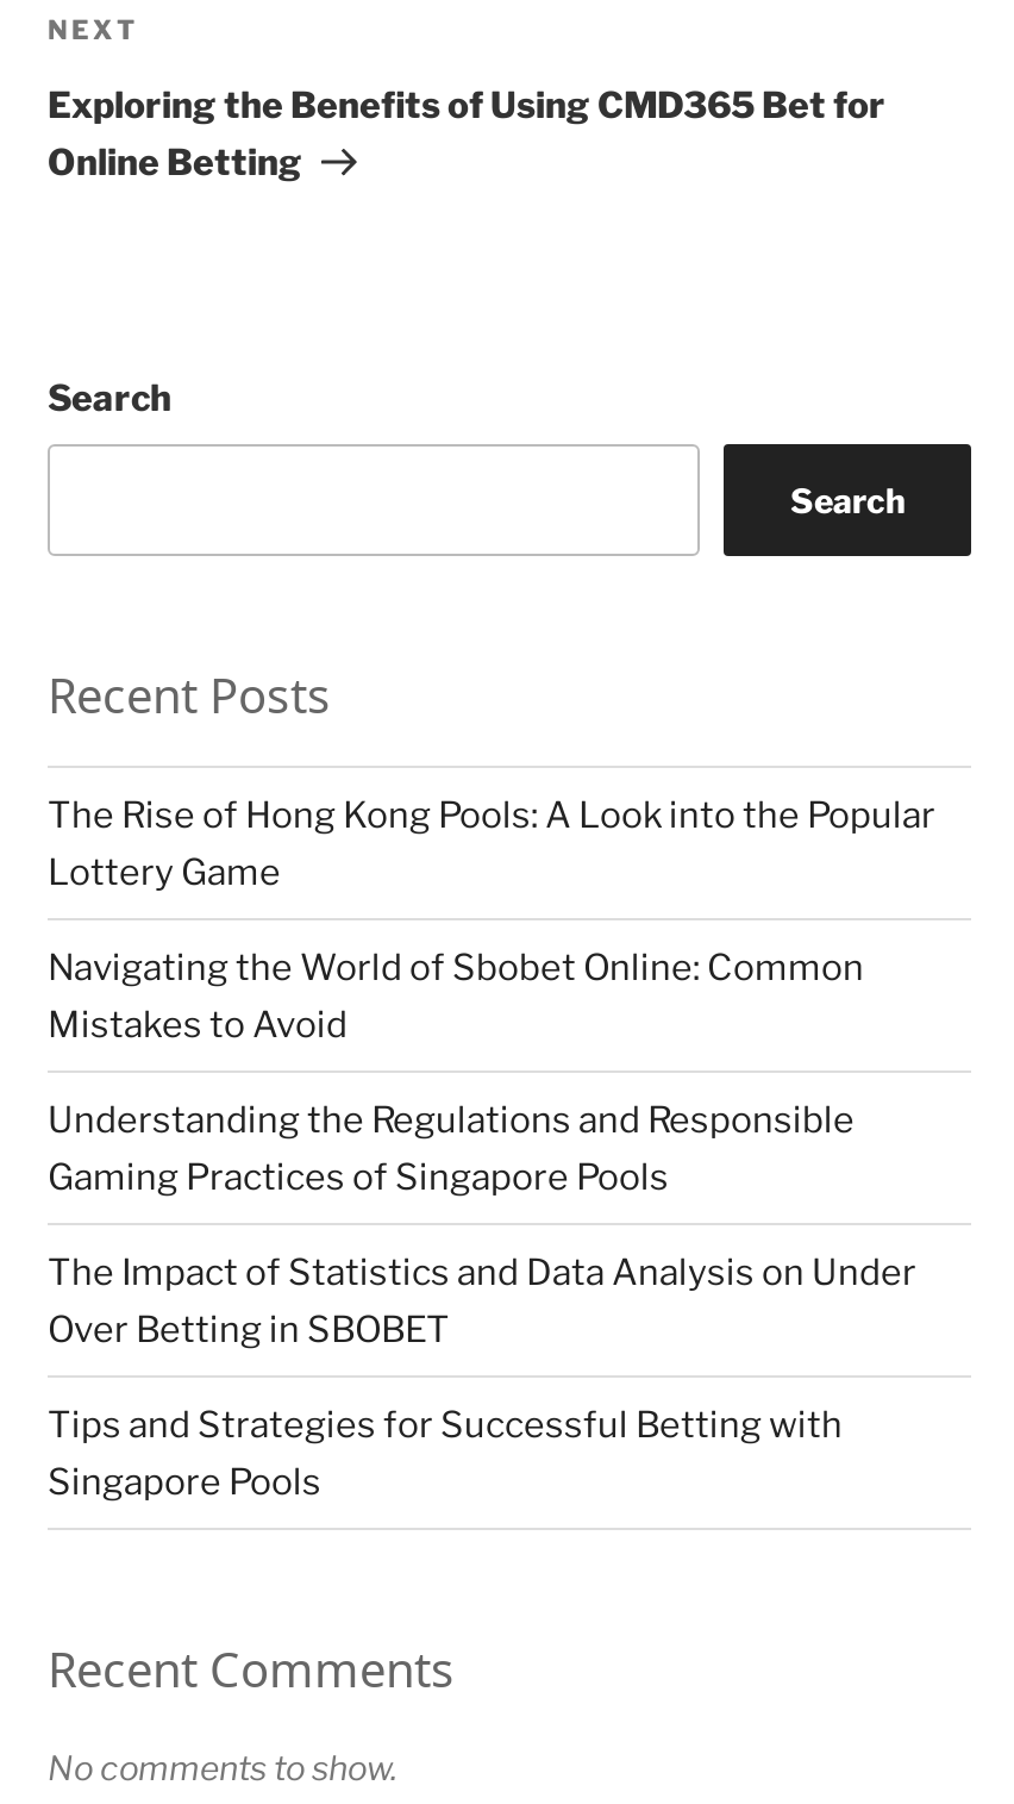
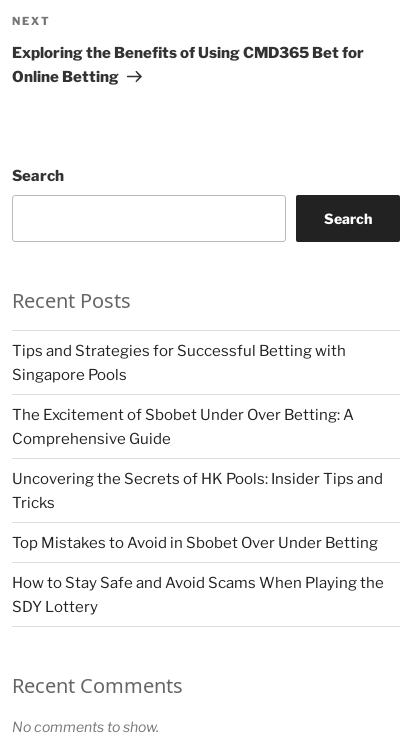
- The Rise of Hong Kong Pools: A Look into the Popular
- Lottery Game
- Navigating the World of Sbobet Online: Common
- Mistakes to Avoid
- Understanding the Regulations and Responsible
- Gaming Practices of Singapore Pools
- The Impact of Statistics and Data Analysis on Under
- Over Betting in SBOBET

moved up: Tips and Strategies for Successful Betting with | Singapore Pools

+ The Excitement of Sbobet Under Over Betting: A
+ Comprehensive Guide
+ Uncovering the Secrets of HK Pools: Insider Tips and
+ Tricks
+ Top Mistakes to Avoid in Sbobet Over Under Betting
+ How to Stay Safe and Avoid Scams When Playing the
+ SDY Lottery
